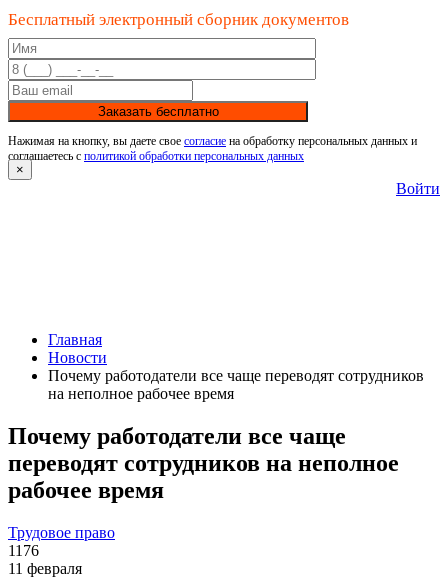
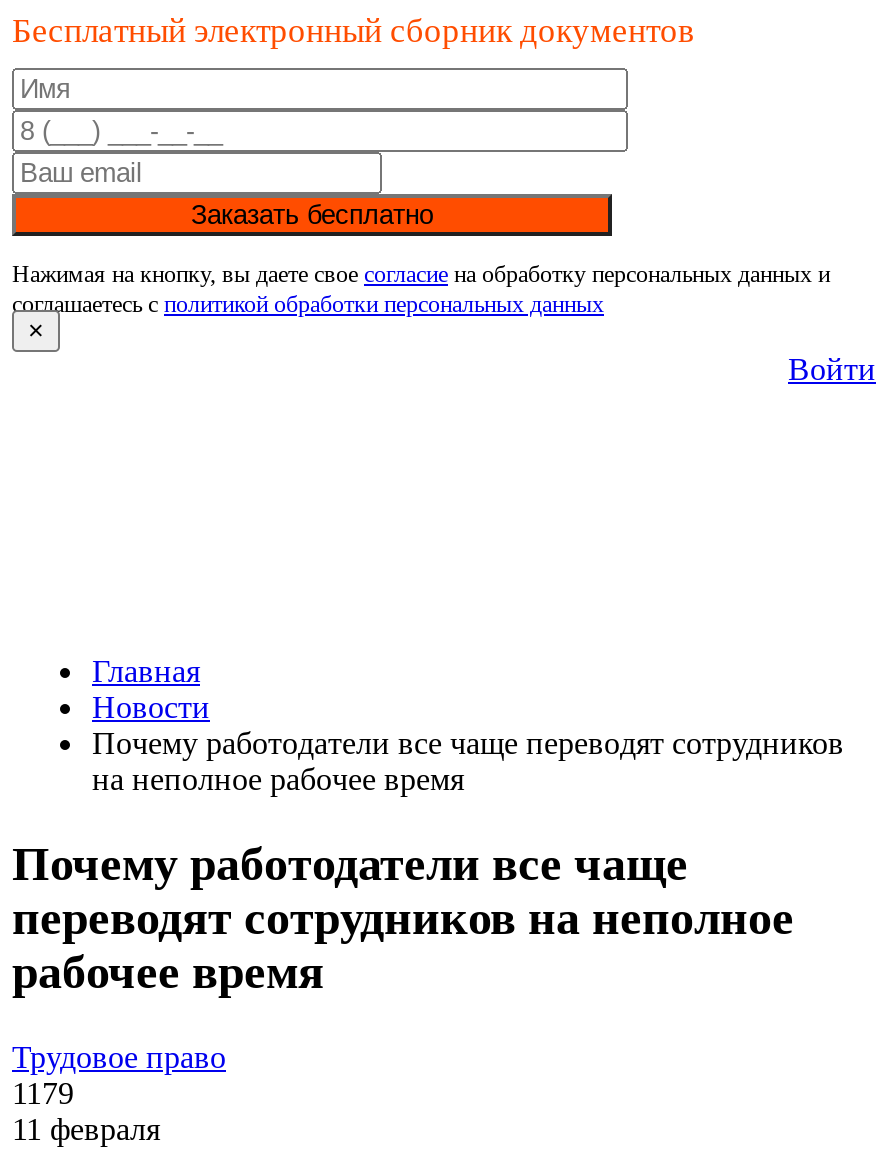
- 1176
+ 1179
